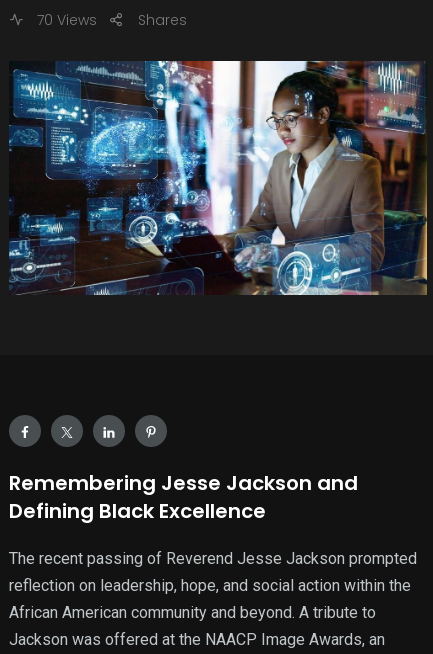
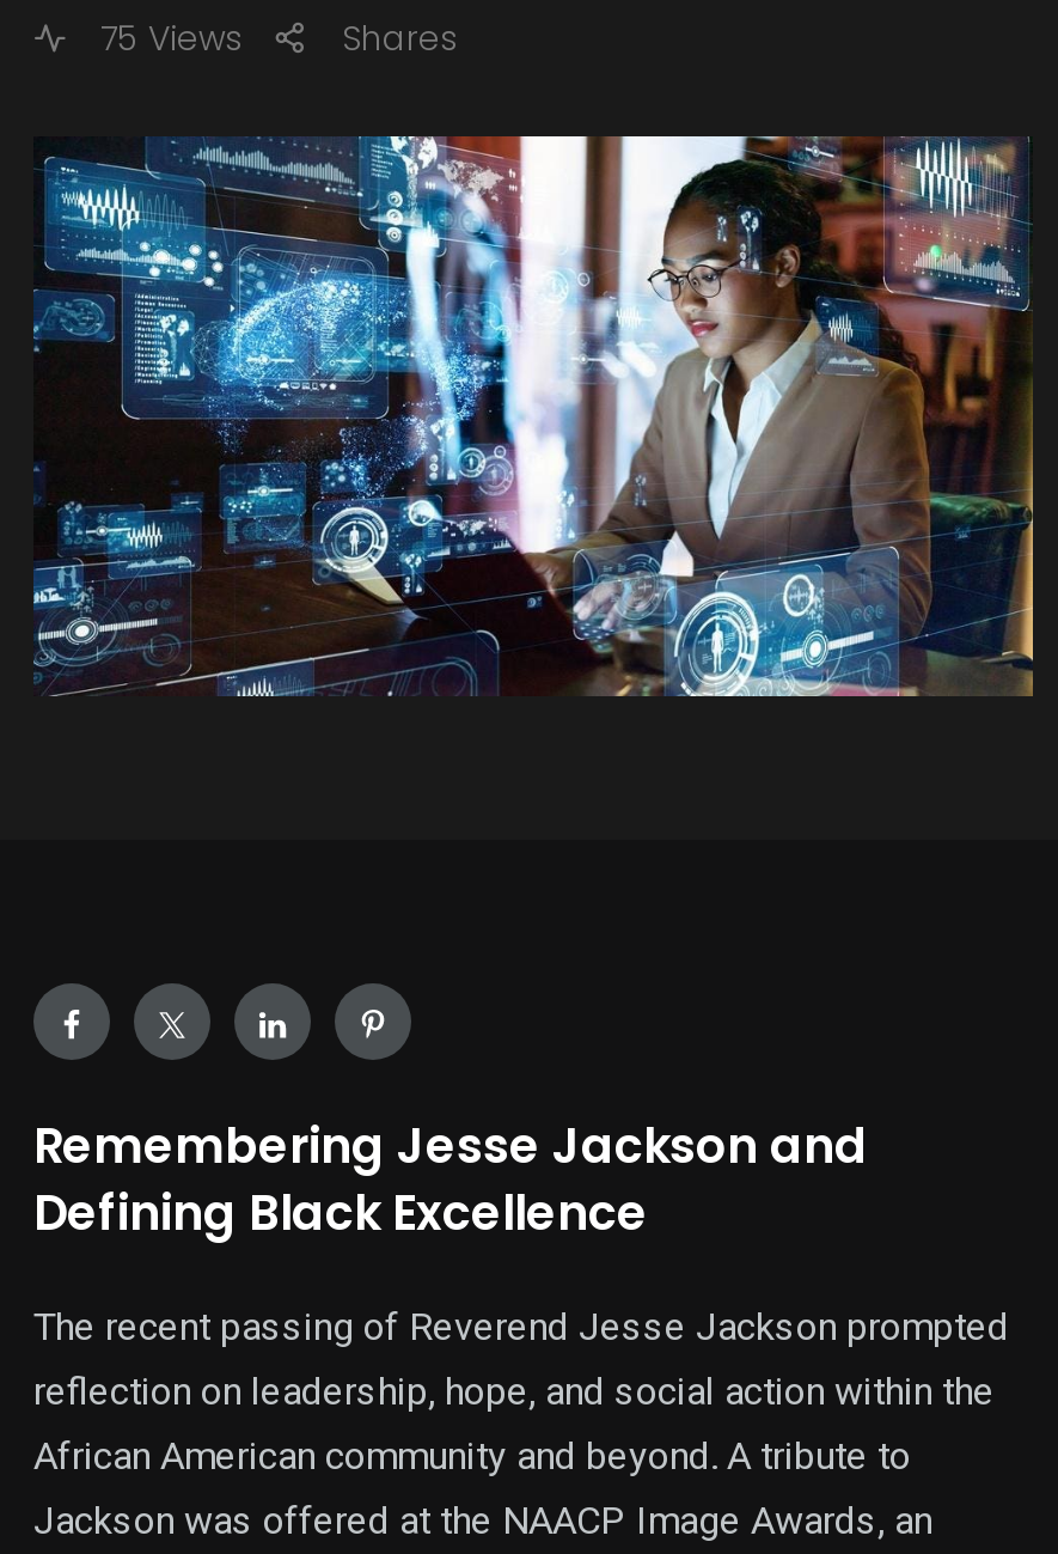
- 70 Views
+ 75 Views
